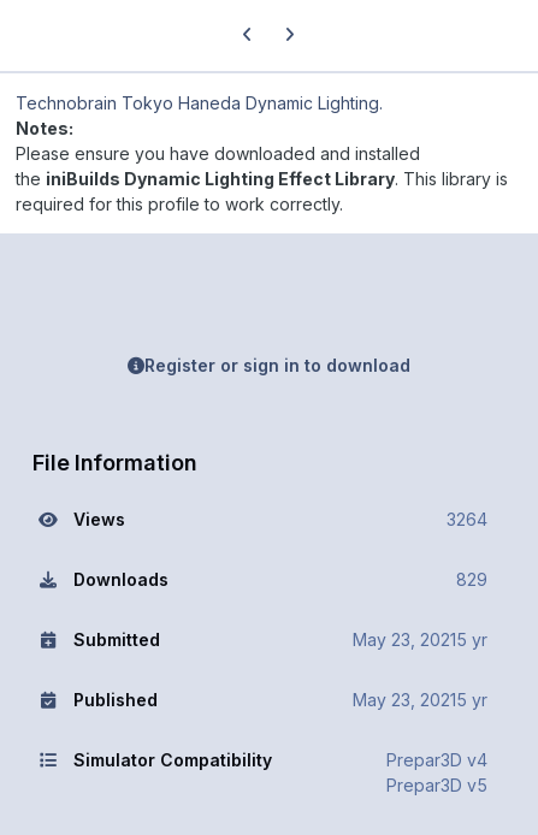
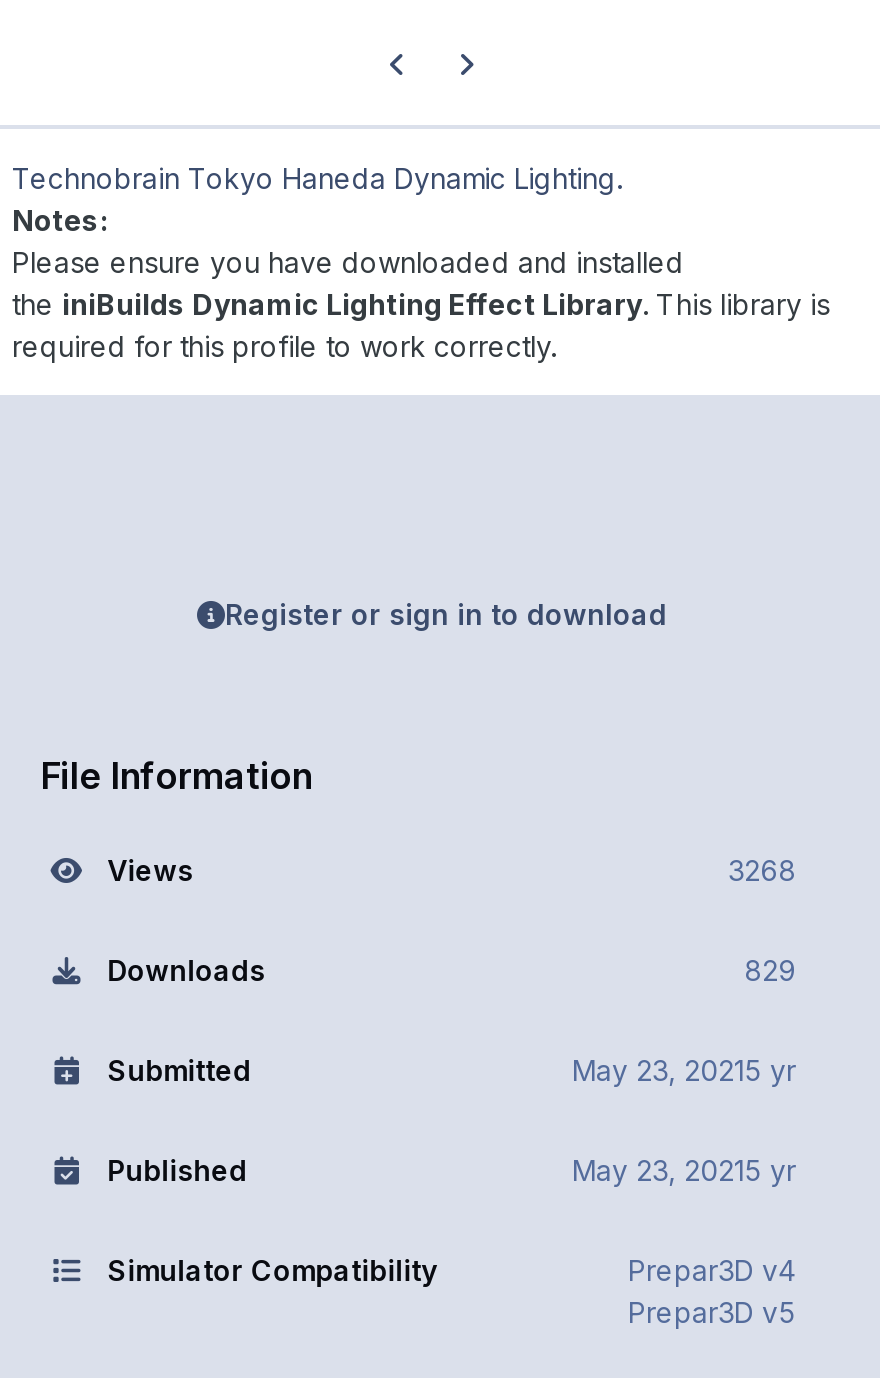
- 3264
+ 3268
